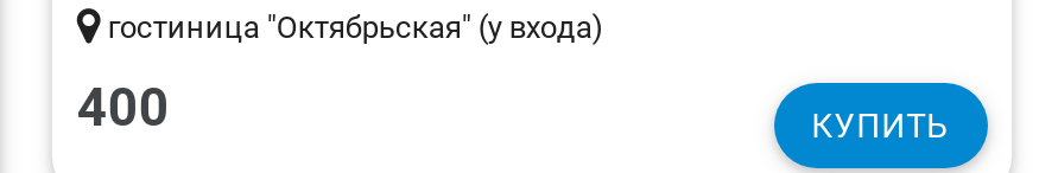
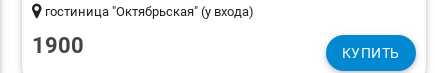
- 400
+ 1900
